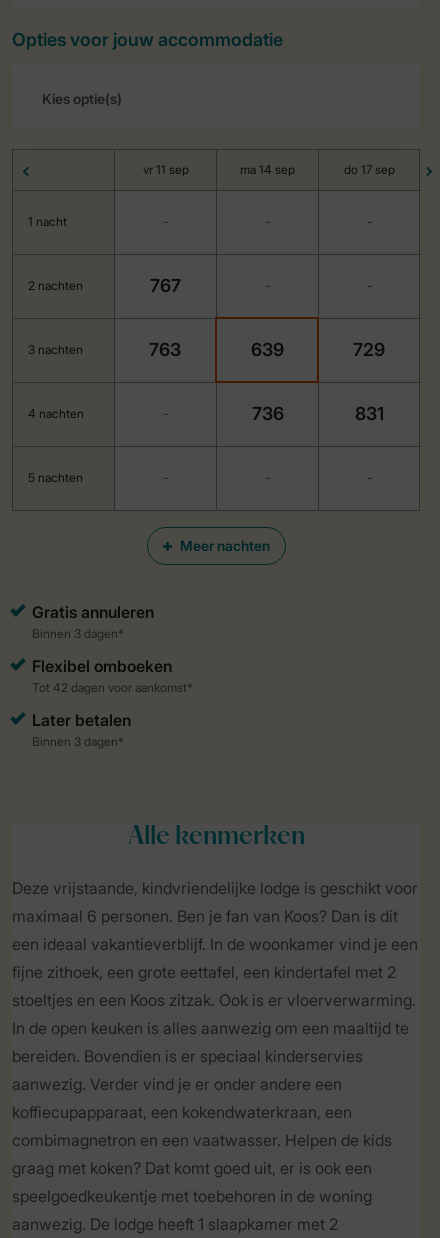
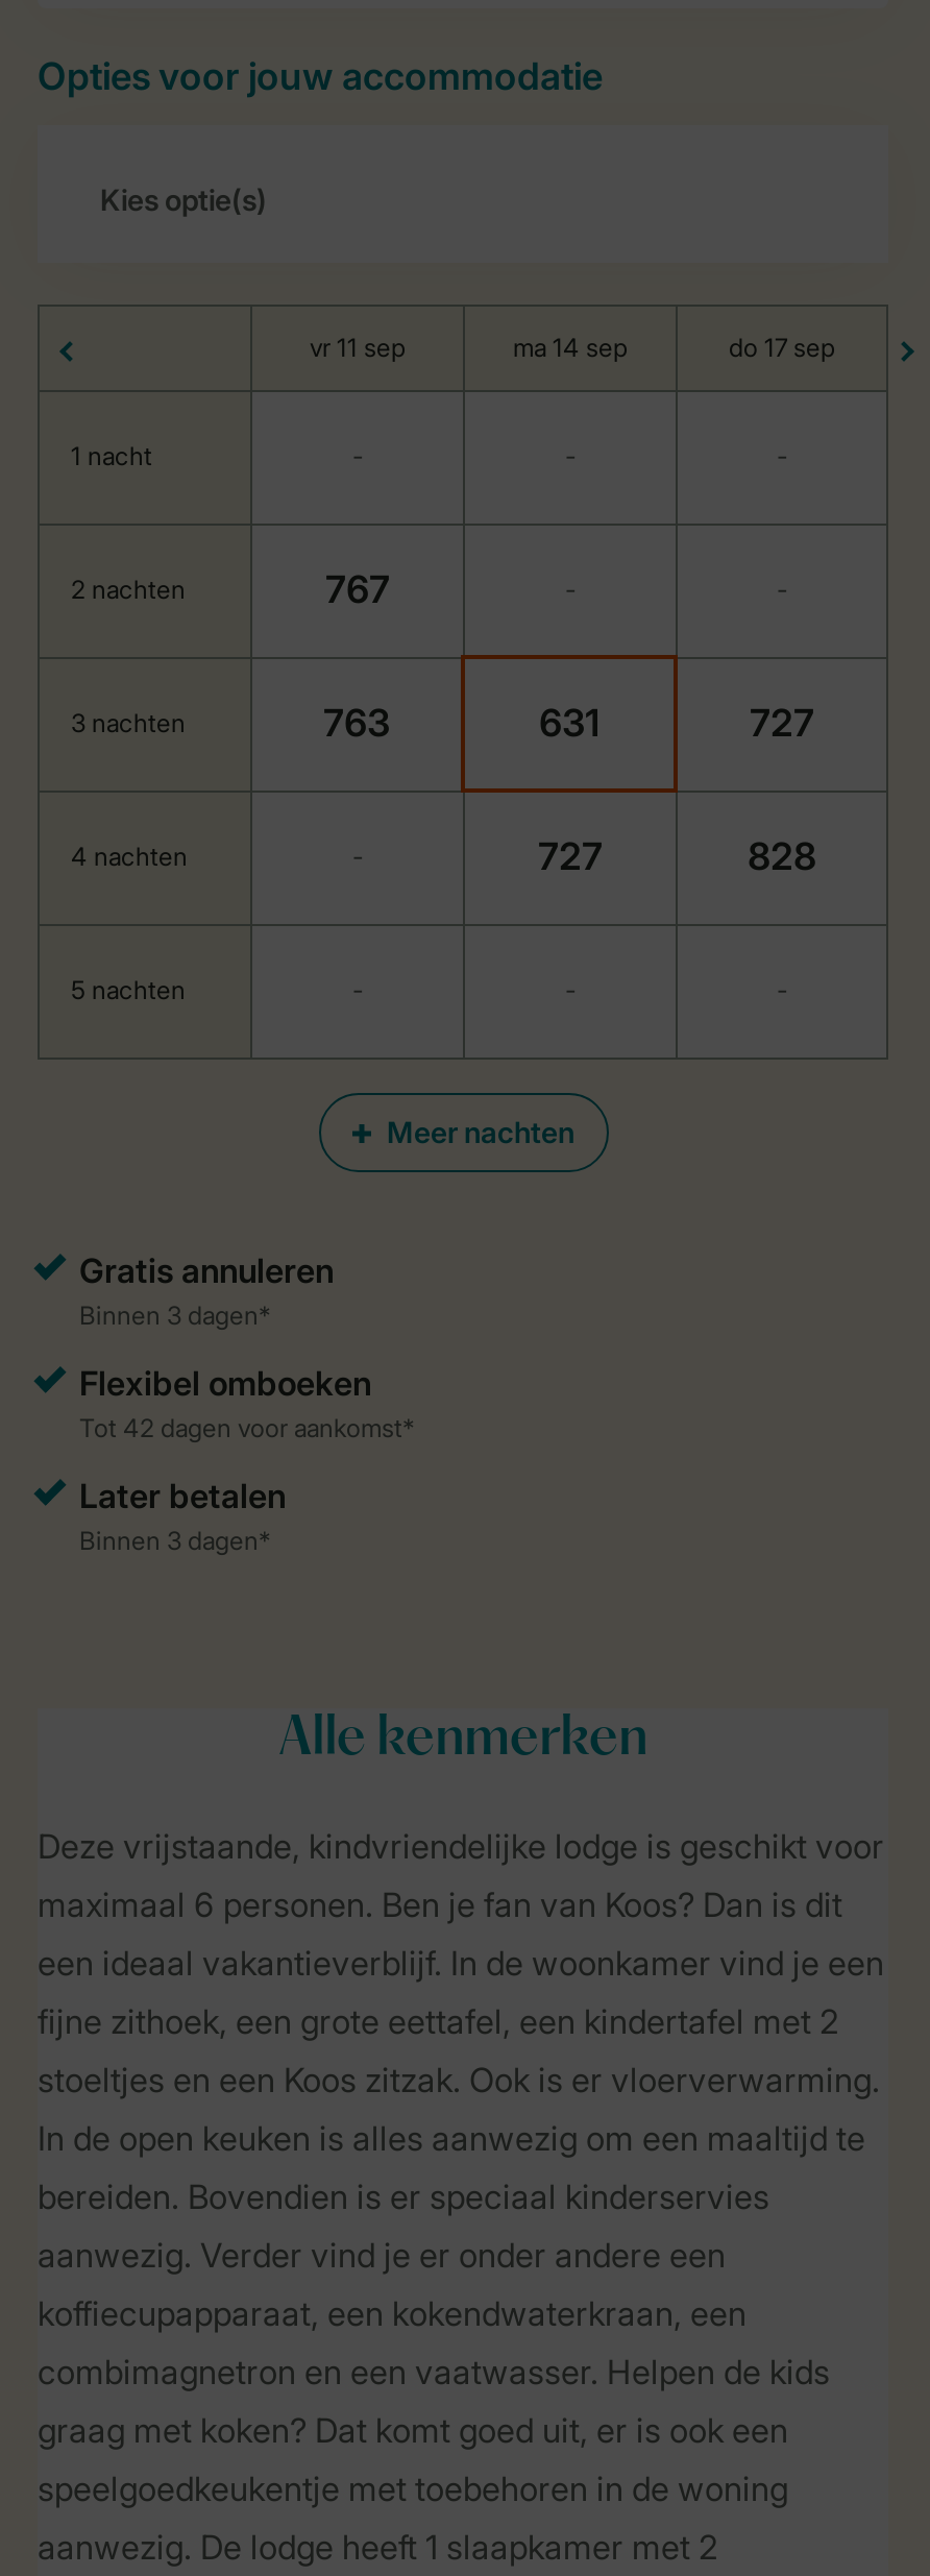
- 639
+ 631

- 729
+ 727

- 736
+ 727

- 831
+ 828
